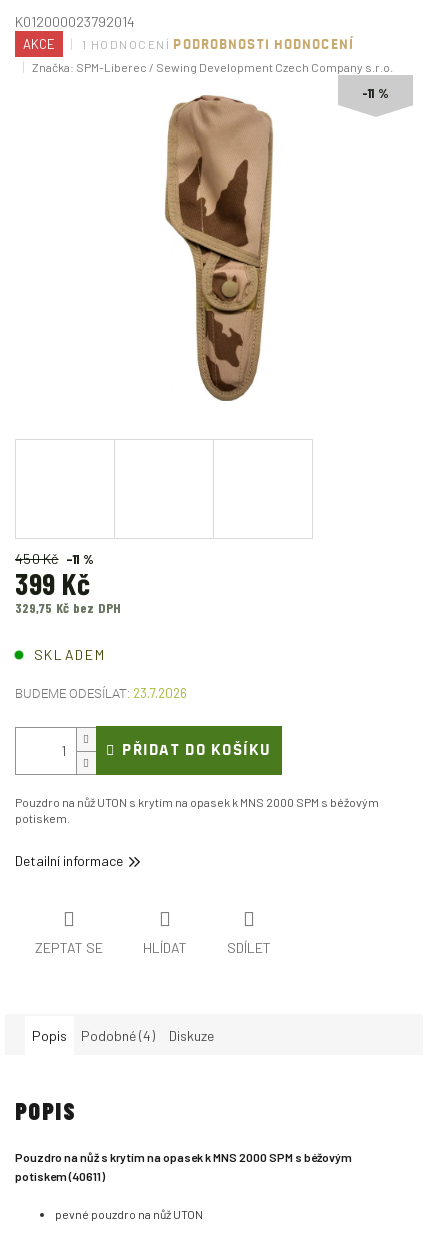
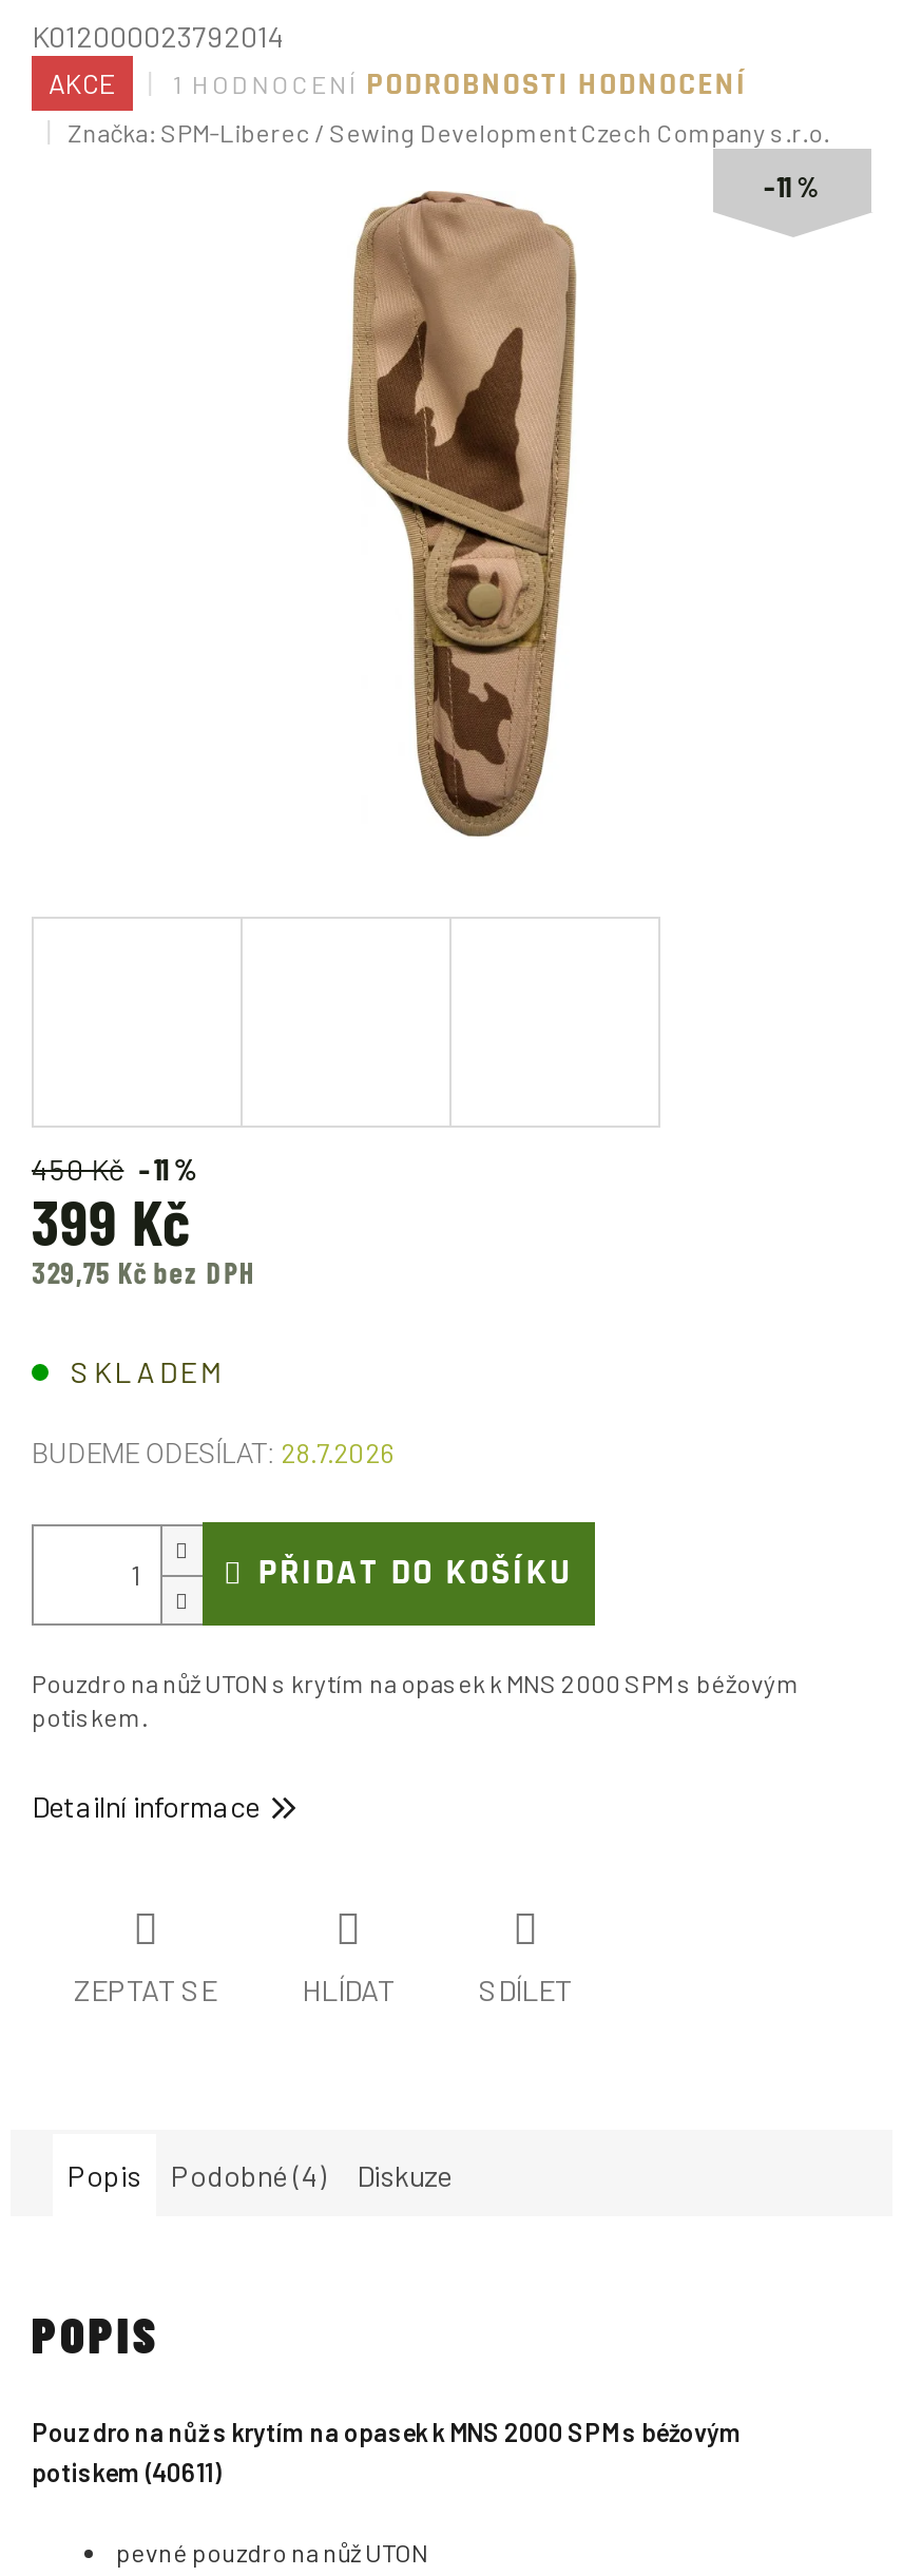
- 23.7.2026
+ 28.7.2026
